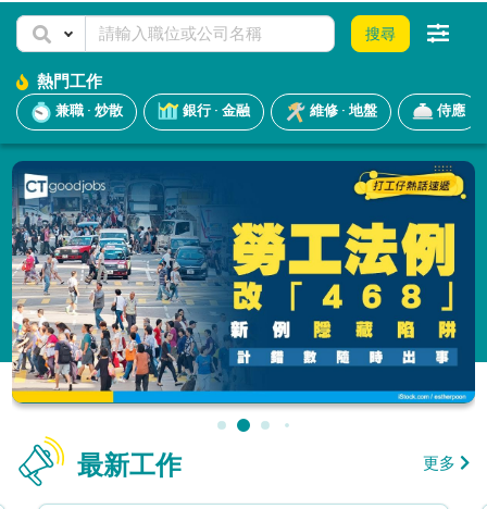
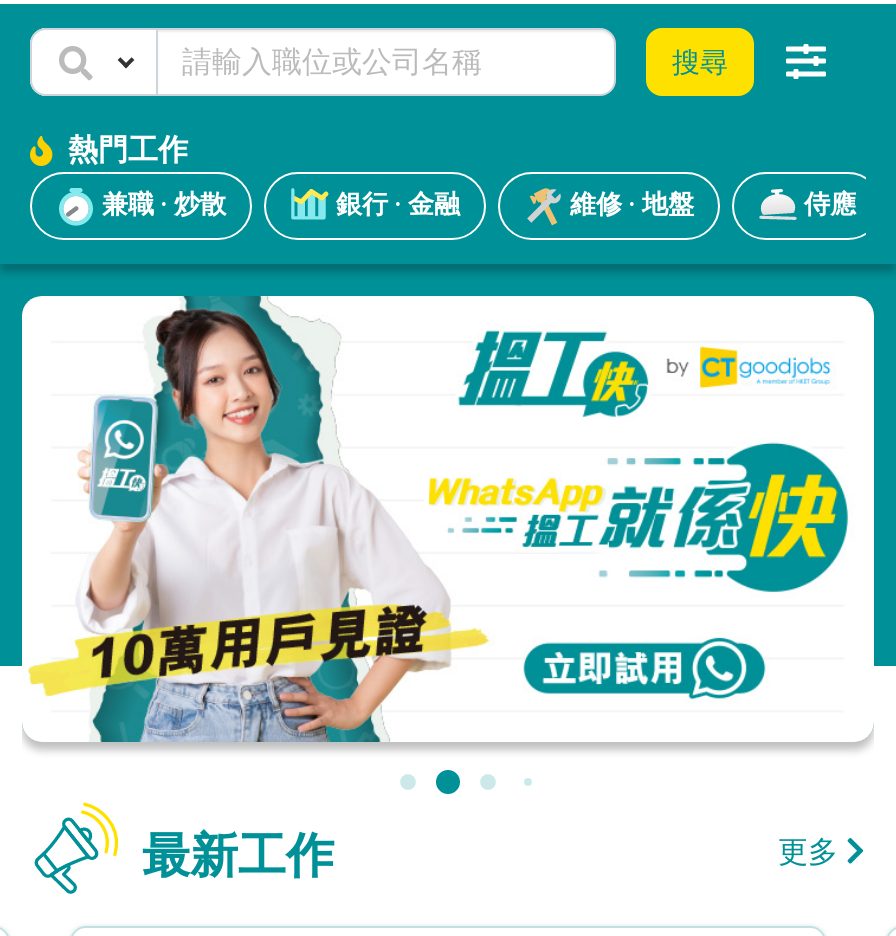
- [image]
+ [image]
